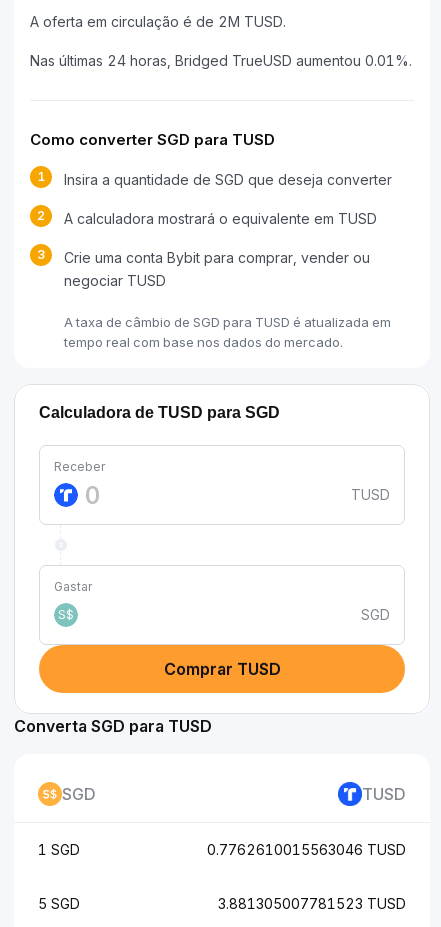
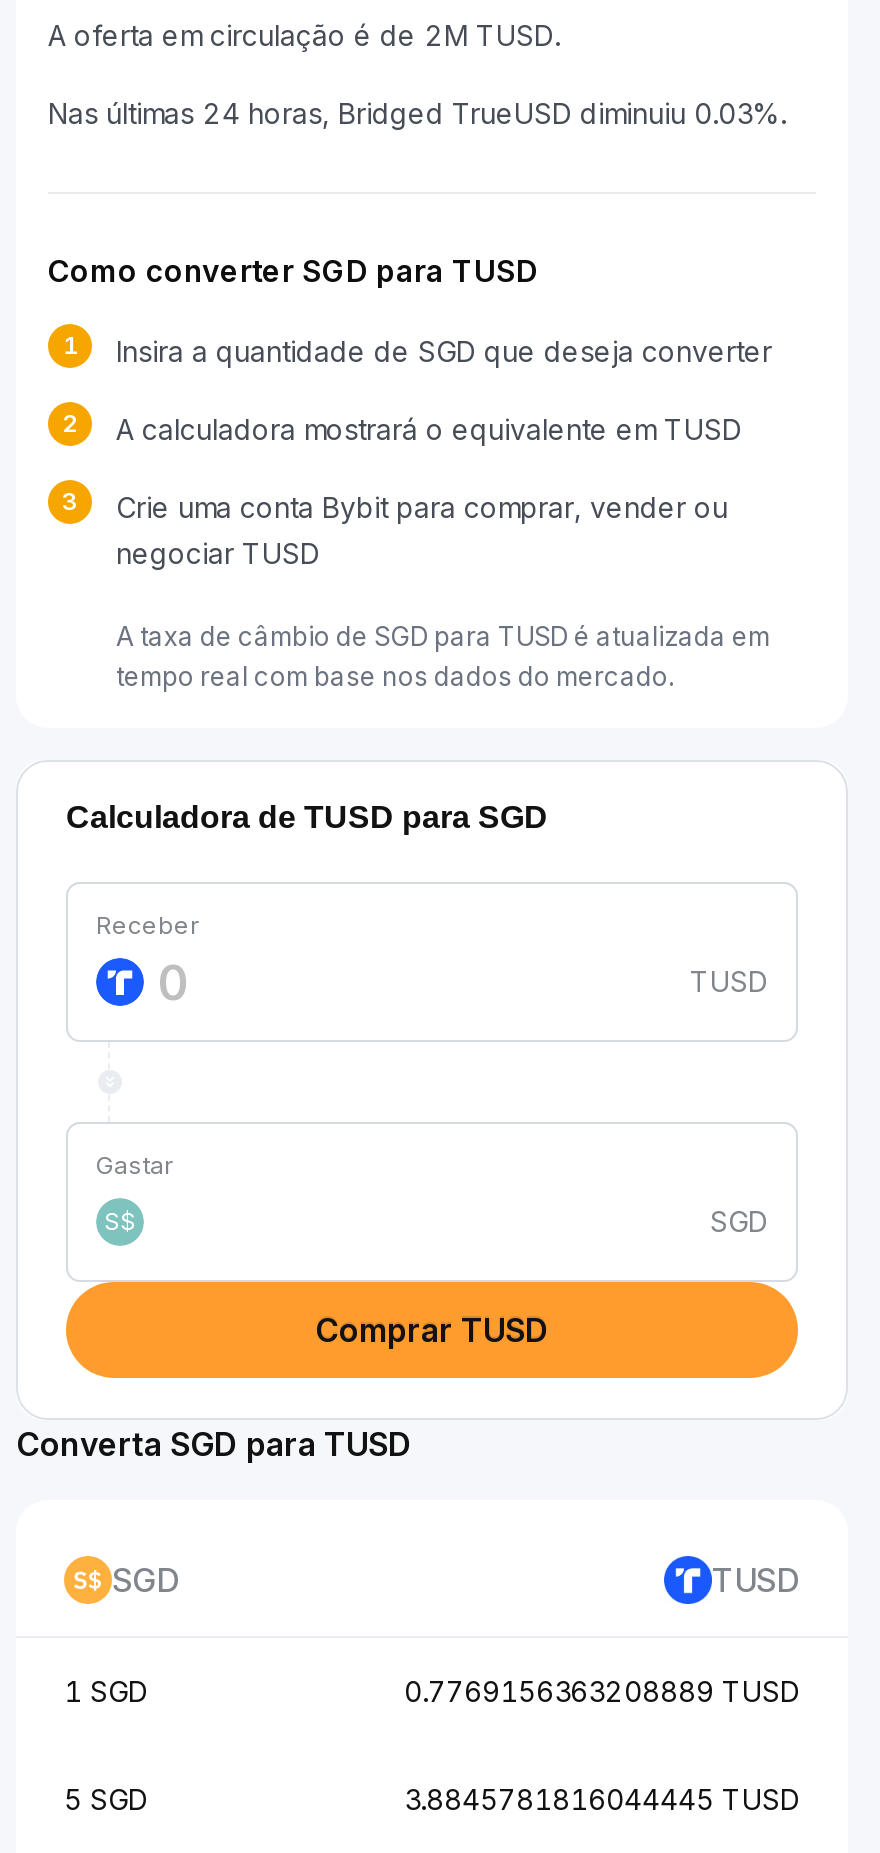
- Nas últimas 24 horas, Bridged TrueUSD aumentou 0.01%.
+ Nas últimas 24 horas, Bridged TrueUSD diminuiu 0.03%.

- 0.7762610015563046 TUSD
+ 0.7769156363208889 TUSD

- 3.881305007781523 TUSD
+ 3.8845781816044445 TUSD
